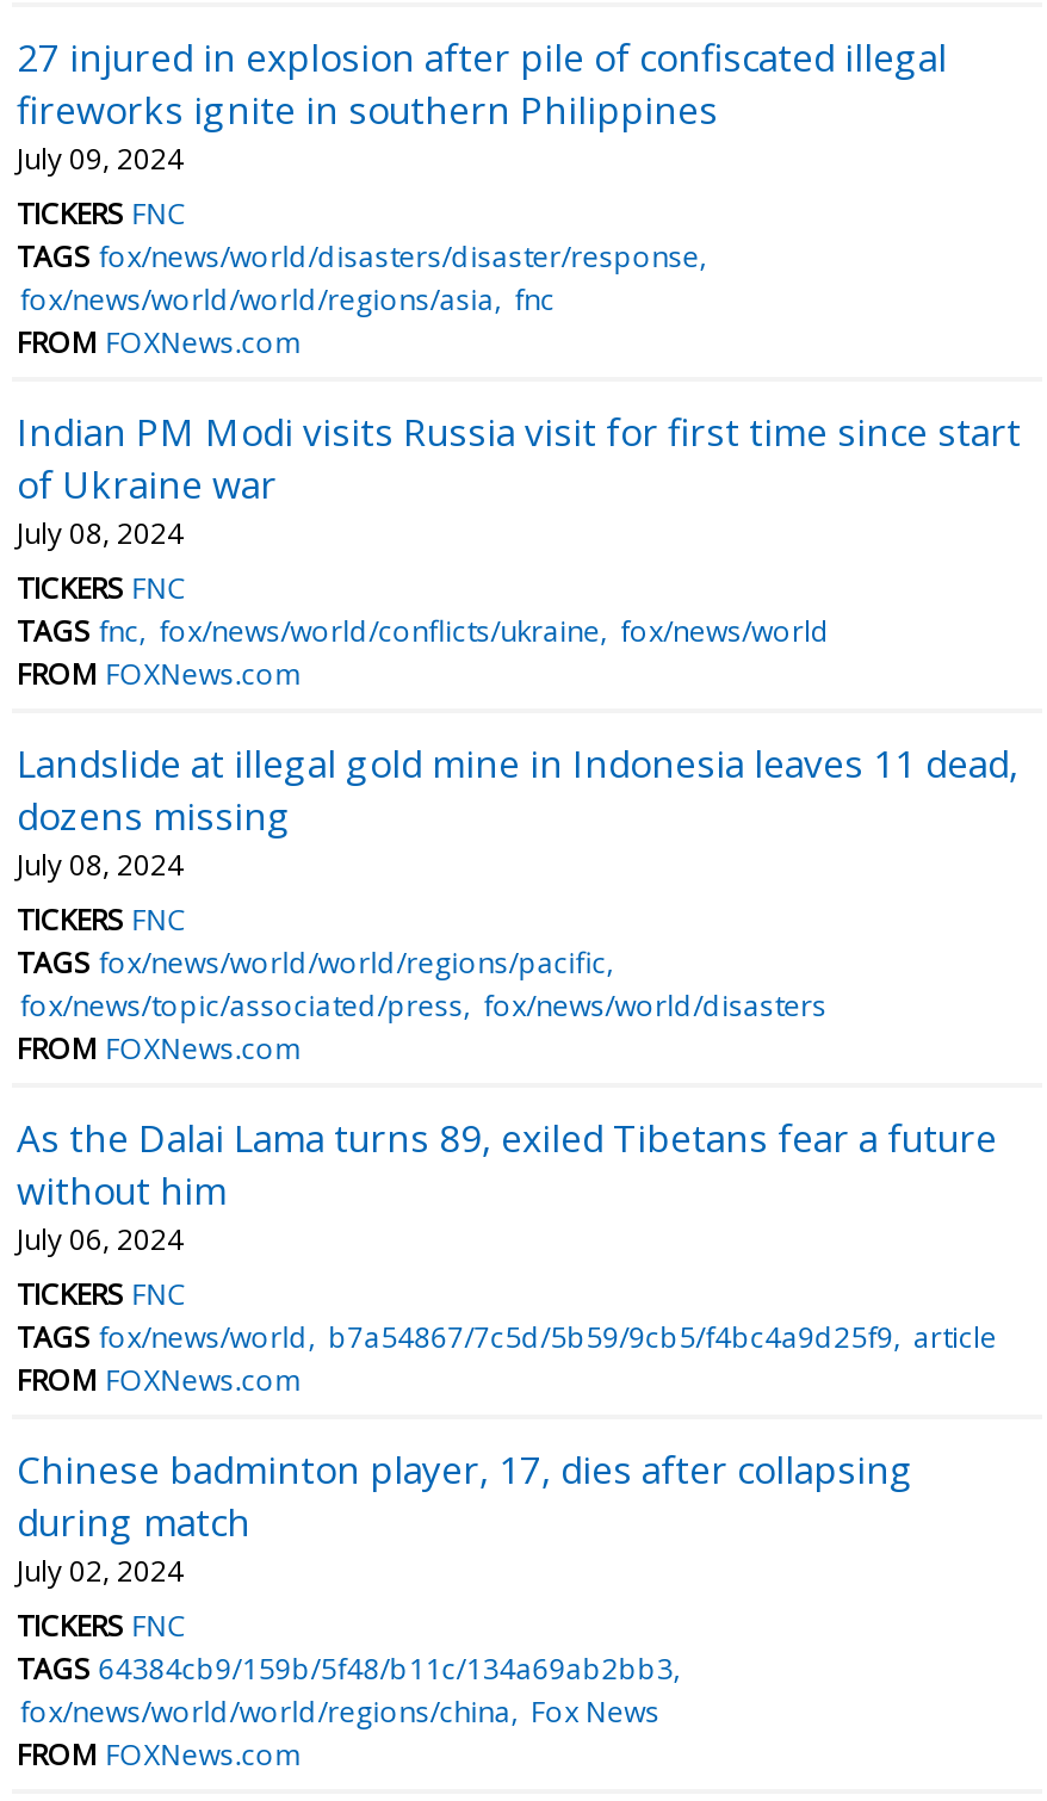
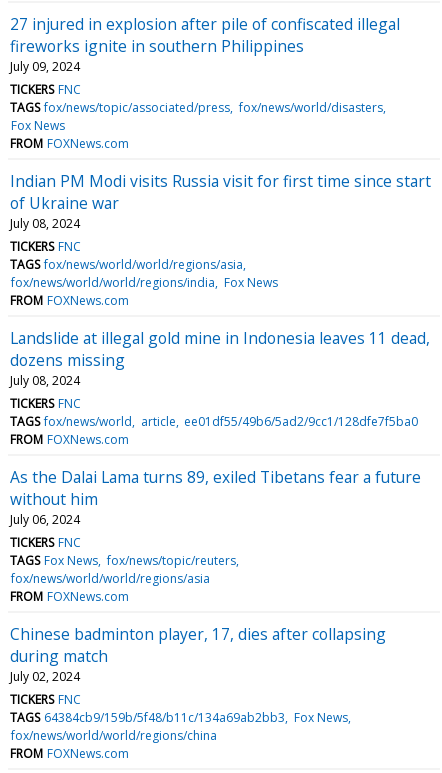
- TAGS fox/news/world/disasters/disaster/response
- fox/news/world/world/regions/asia fnc
+ TAGS fox/news/topic/associated/press fox/news/world/disasters
+ Fox News

- TAGS fnc fox/news/world/conflicts/ukraine fox/news/world
+ TAGS fox/news/world/world/regions/asia
+ fox/news/world/world/regions/india Fox News

- TAGS fox/news/world/world/regions/pacific
- fox/news/topic/associated/press fox/news/world/disasters
+ TAGS fox/news/world article ee01df55/49b6/5ad2/9cc1/128dfe7f5ba0

- TAGS fox/news/world b7a54867/7c5d/5b59/9cb5/f4bc4a9d25f9 article
+ TAGS Fox News fox/news/topic/reuters
+ fox/news/world/world/regions/asia

- TAGS 64384cb9/159b/5f48/b11c/134a69ab2bb3
- fox/news/world/world/regions/china Fox News
+ TAGS 64384cb9/159b/5f48/b11c/134a69ab2bb3 Fox News
+ fox/news/world/world/regions/china
